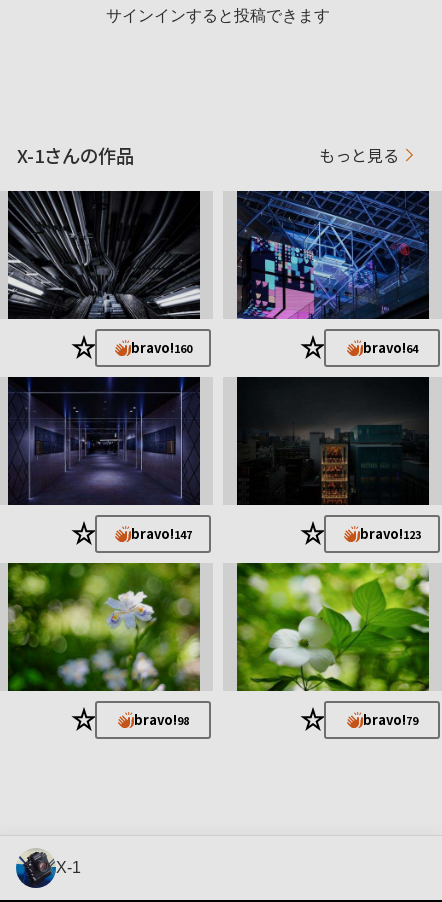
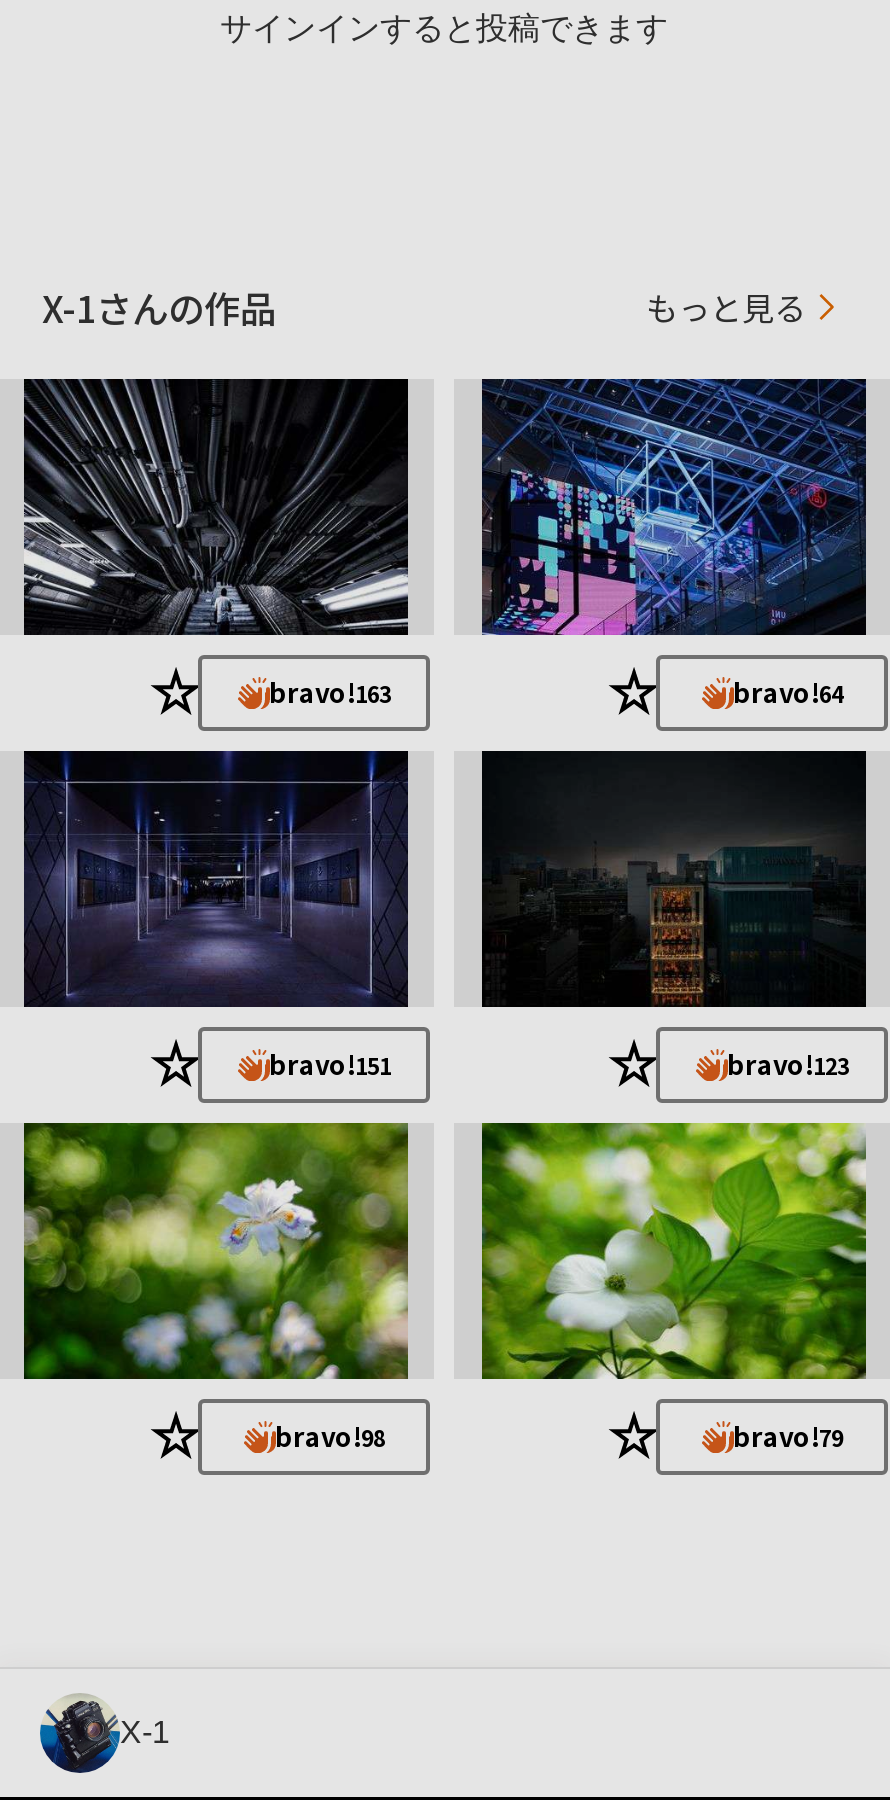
- bravo!160
+ bravo!163

- bravo!147
+ bravo!151
